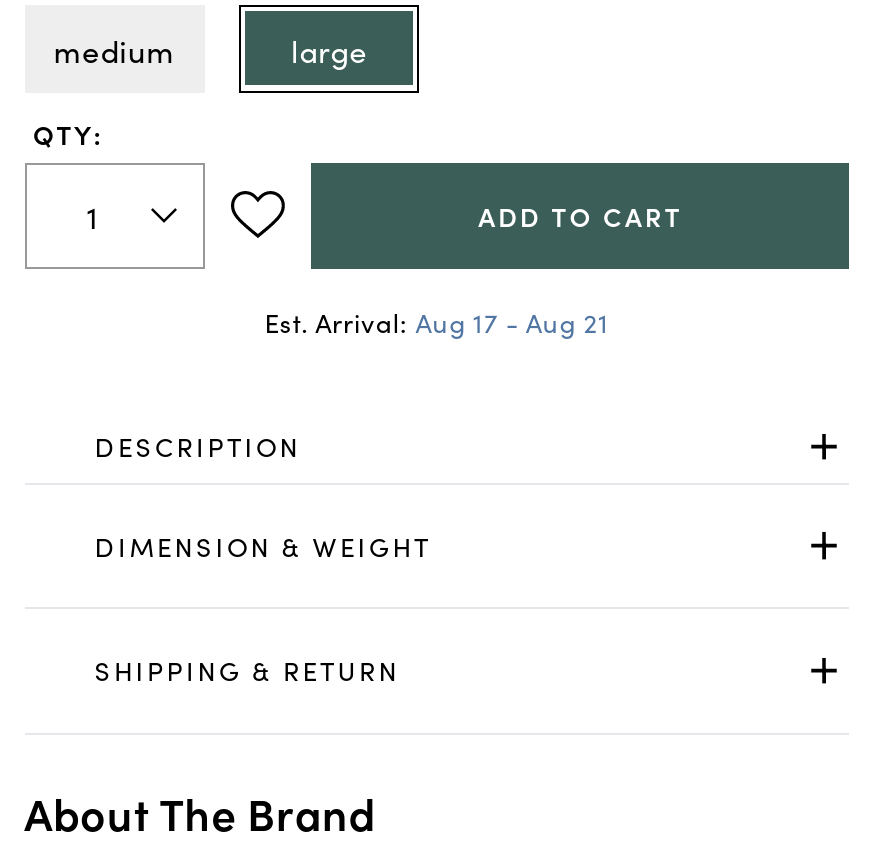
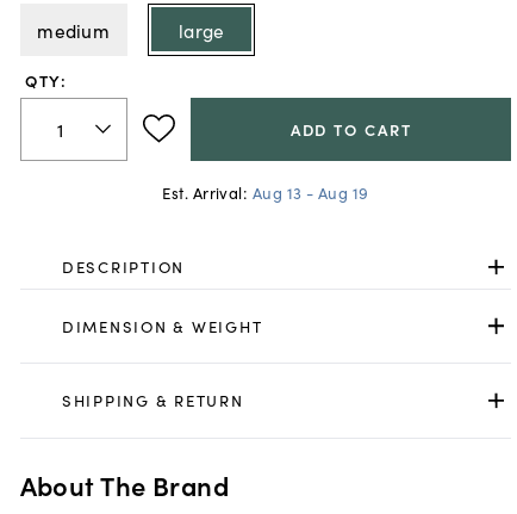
- Est. Arrival: Aug 17 - Aug 21
+ Est. Arrival: Aug 13 - Aug 19
